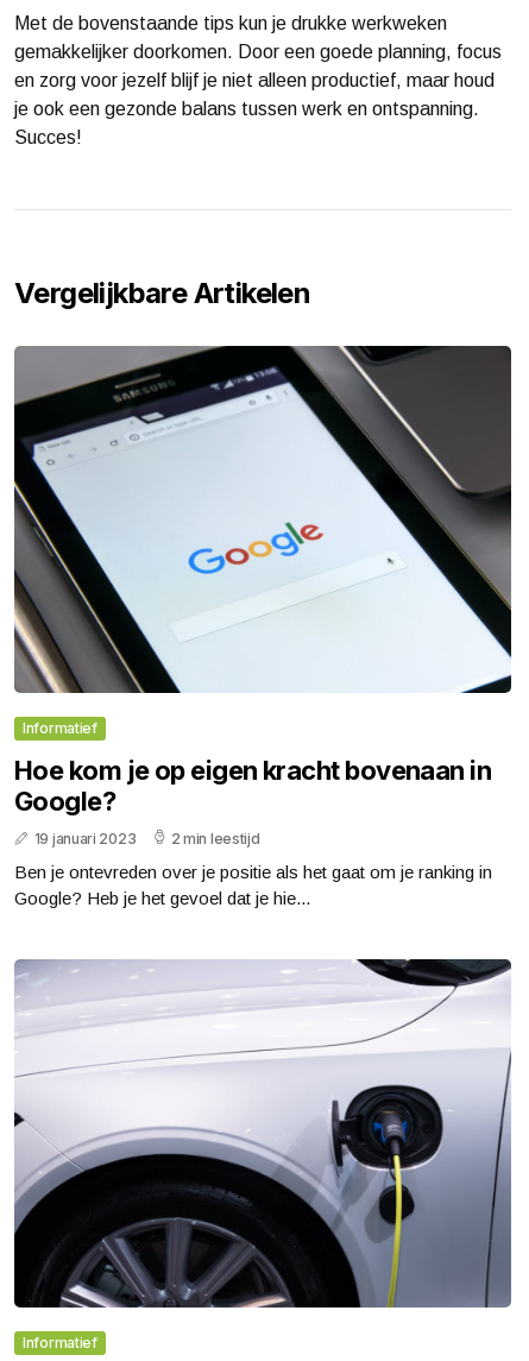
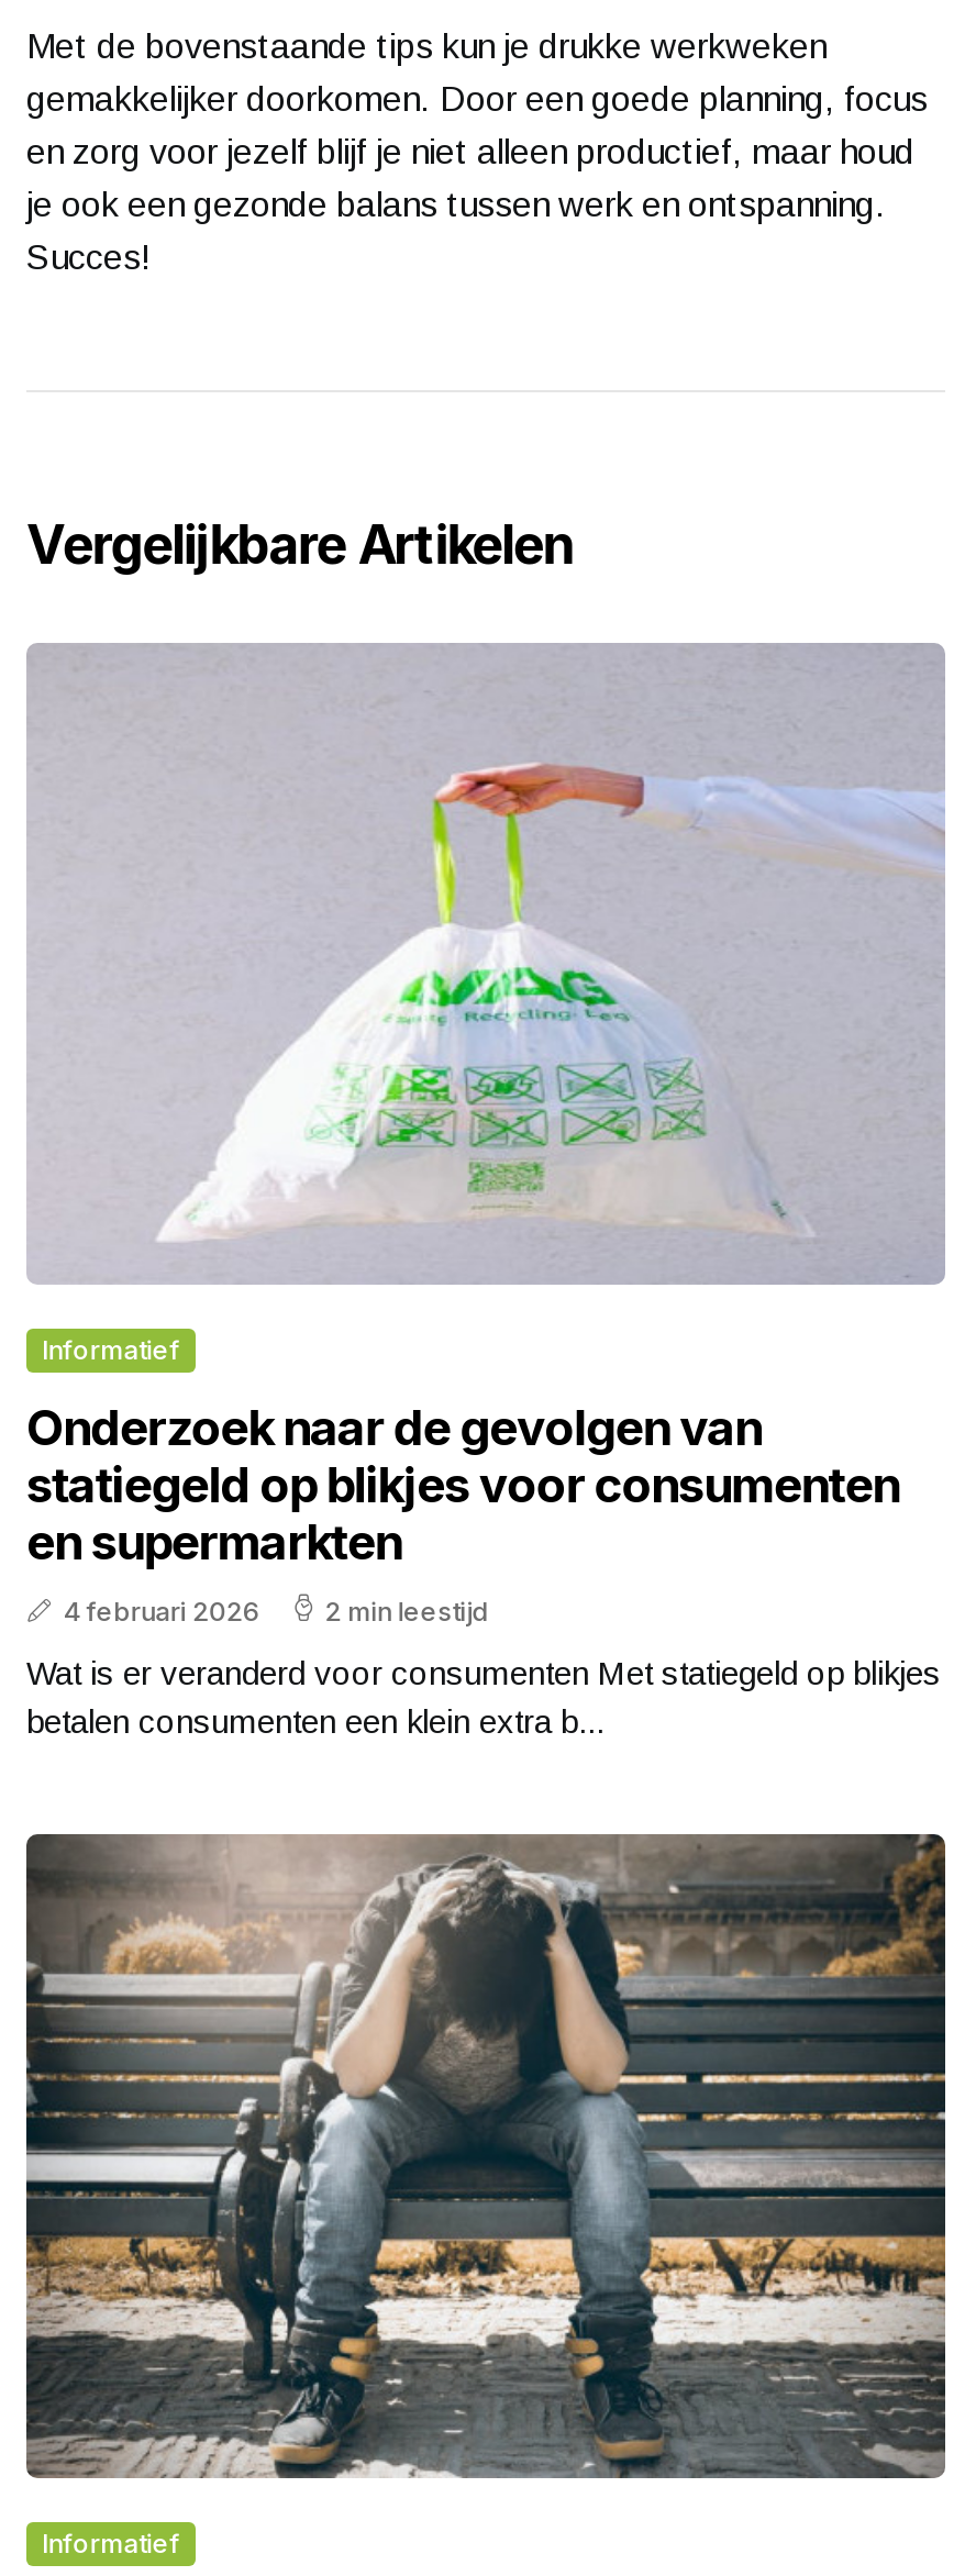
- [image]
+ [image]

- Hoe kom je op eigen kracht bovenaan in
- Google?
- 19 januari 2023
+ Onderzoek naar de gevolgen van
+ statiegeld op blikjes voor consumenten
+ en supermarkten
+ 4 februari 2026

- Ben je ontevreden over je positie als het gaat om je ranking in
- Google? Heb je het gevoel dat je hie...
+ Wat is er veranderd voor consumenten Met statiegeld op blikjes
+ betalen consumenten een klein extra b...

- [image]
+ [image]
